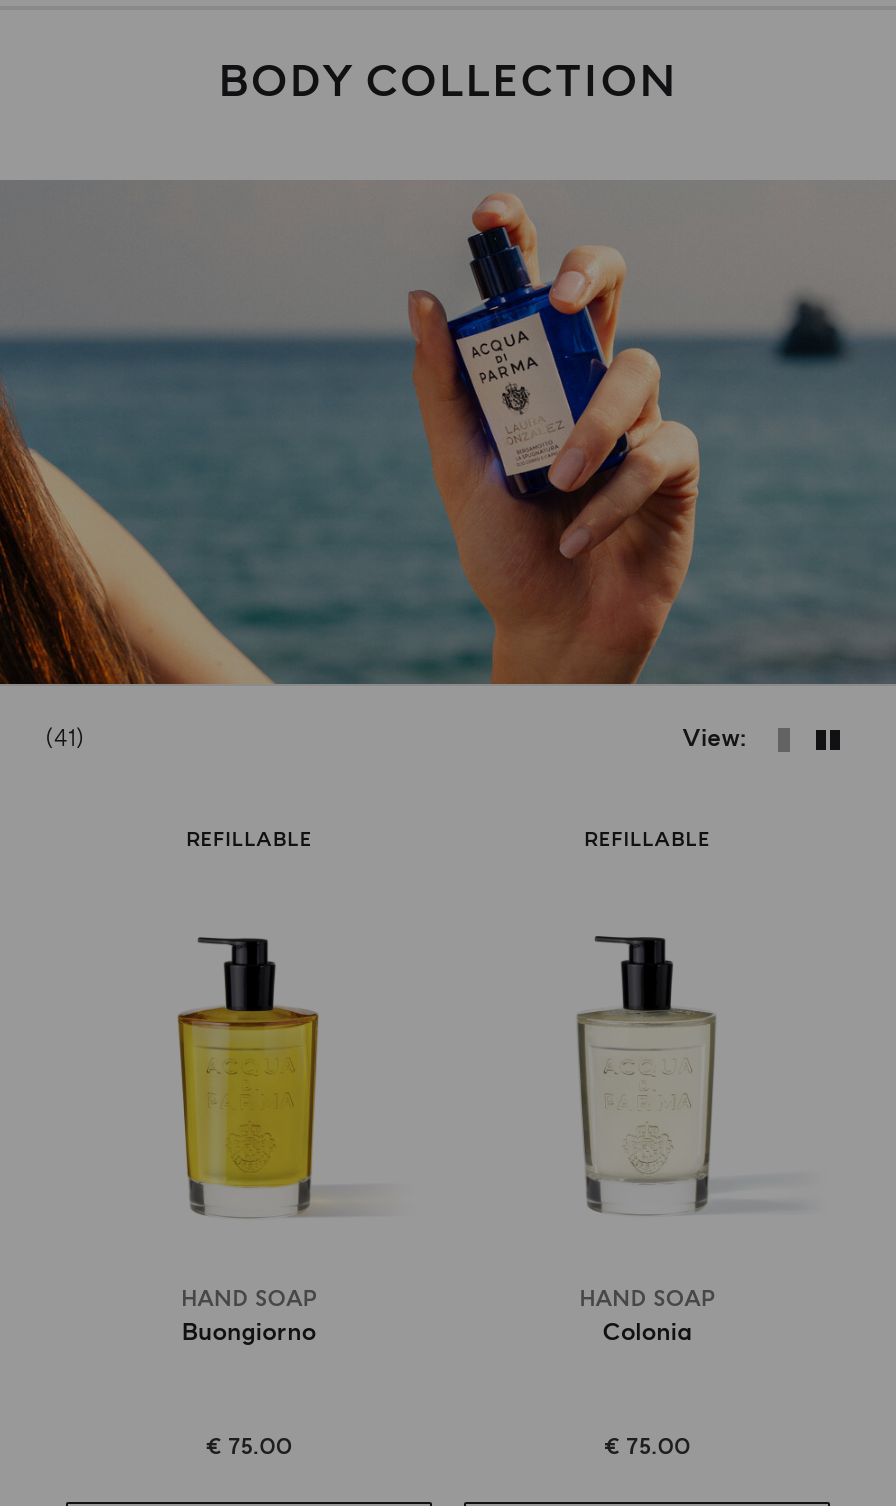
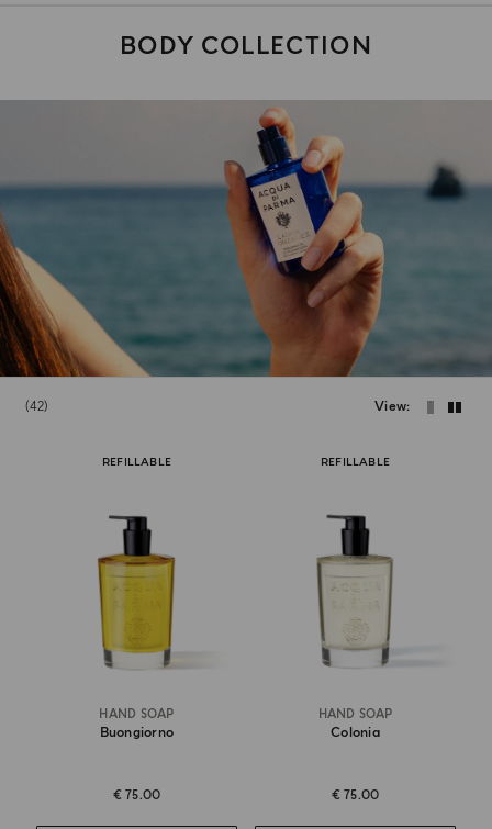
- 41
+ 42
